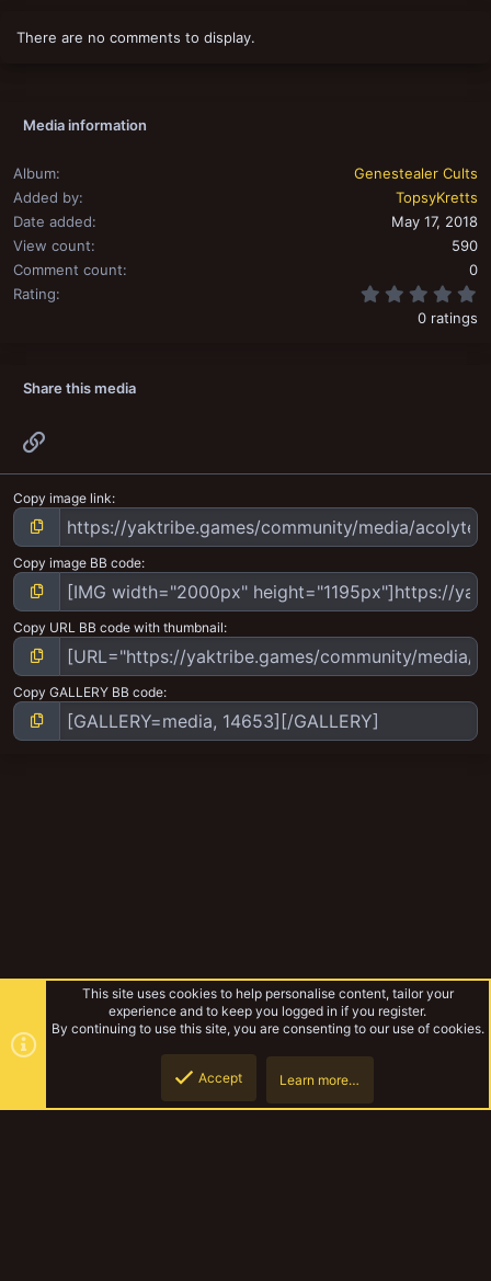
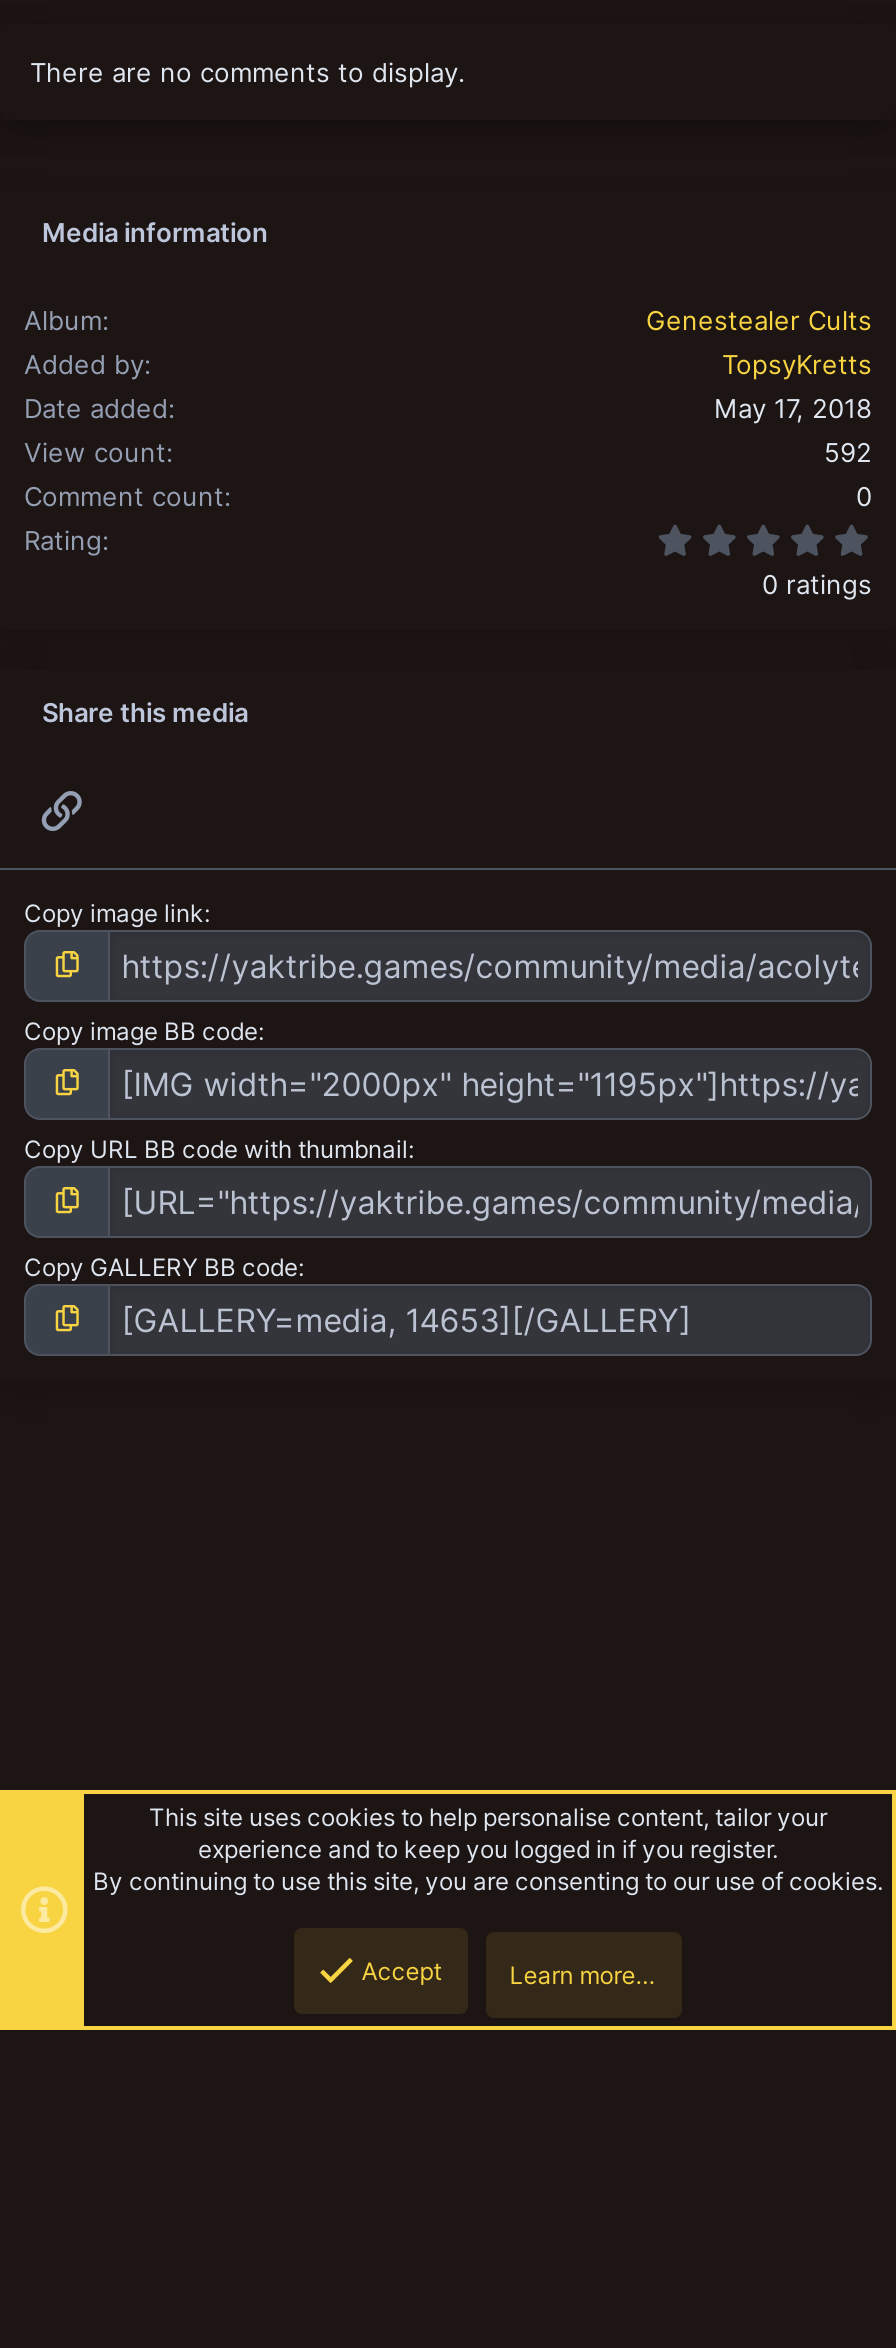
- 590
+ 592
